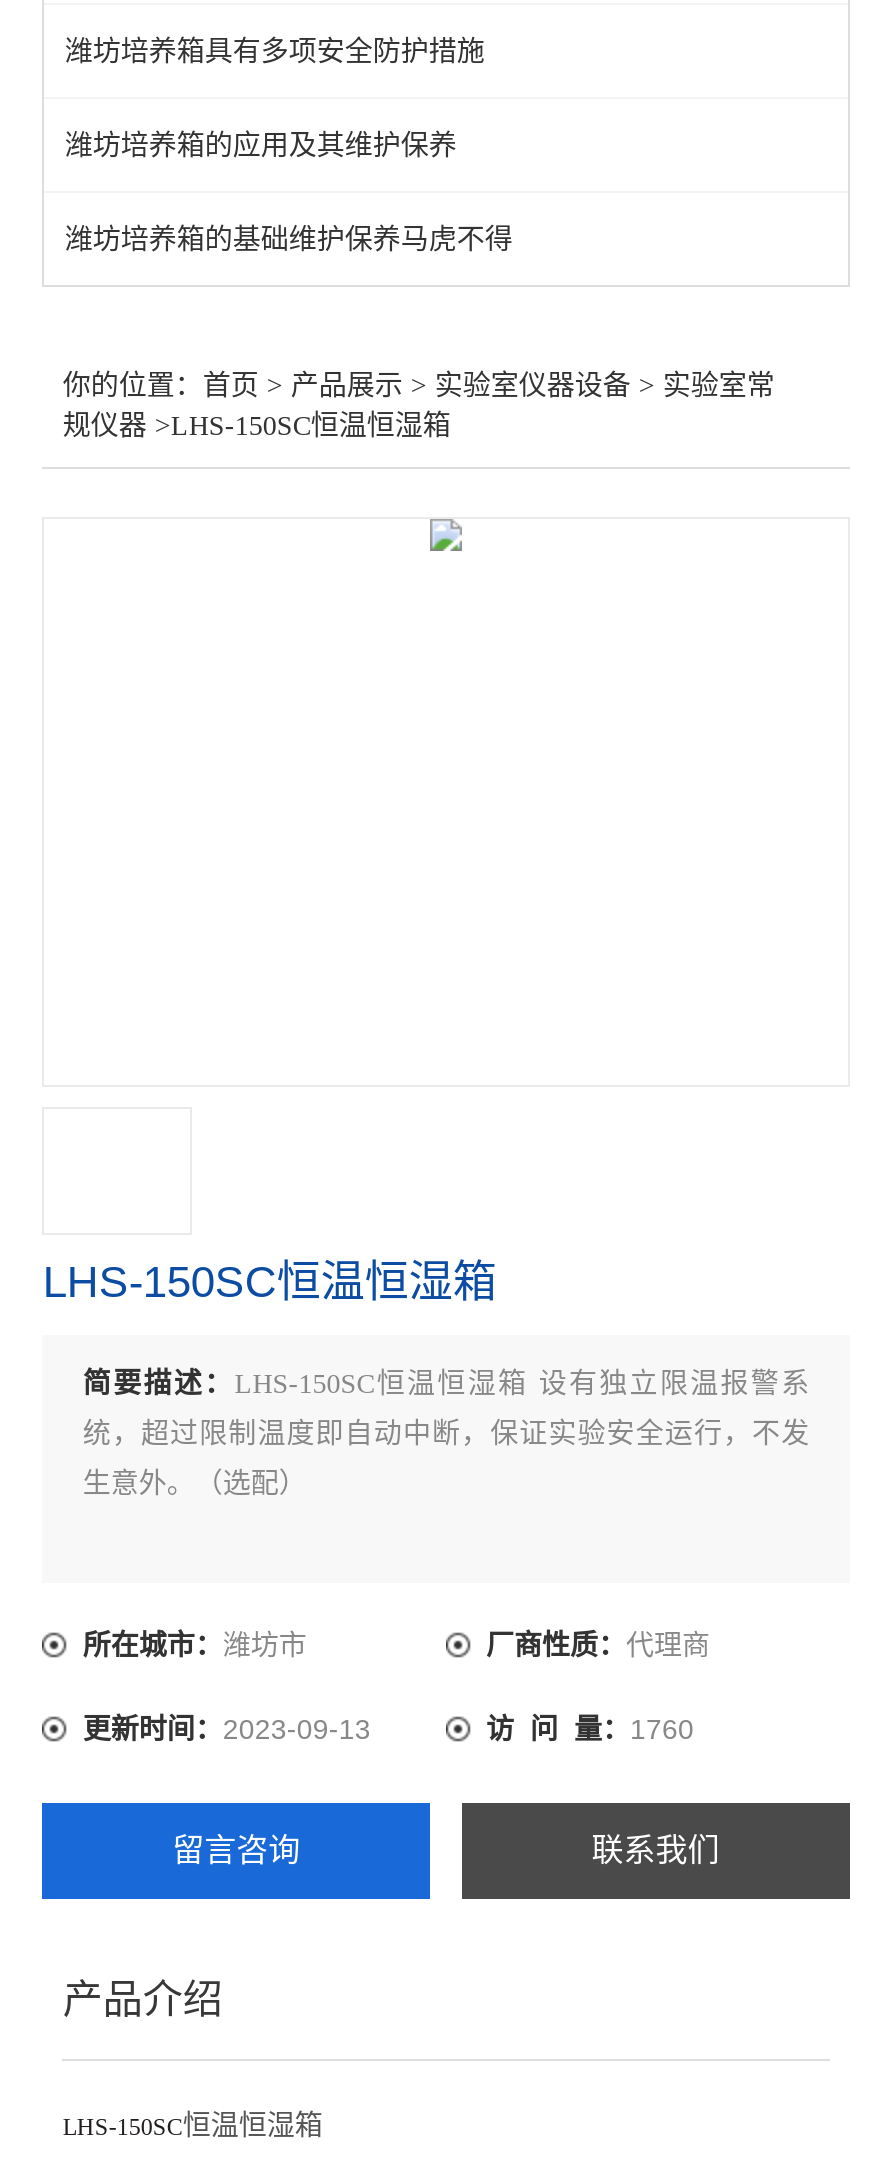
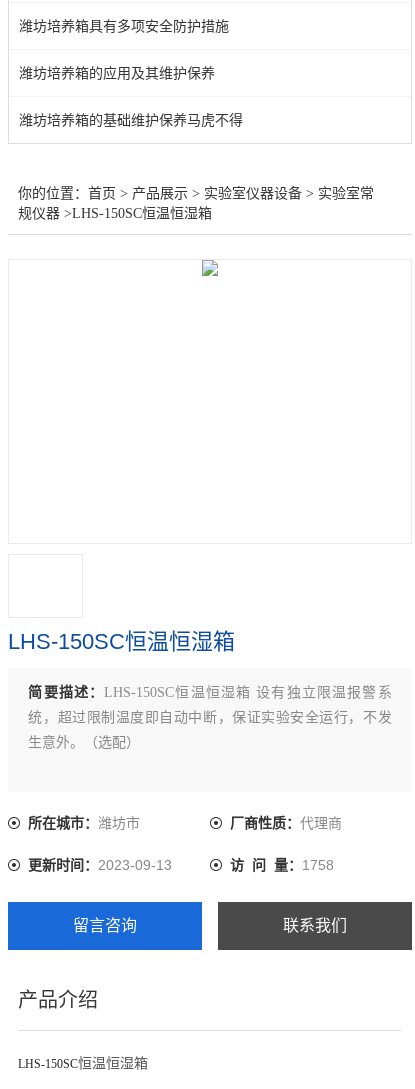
- 访 问 量：1760
+ 访 问 量：1758
